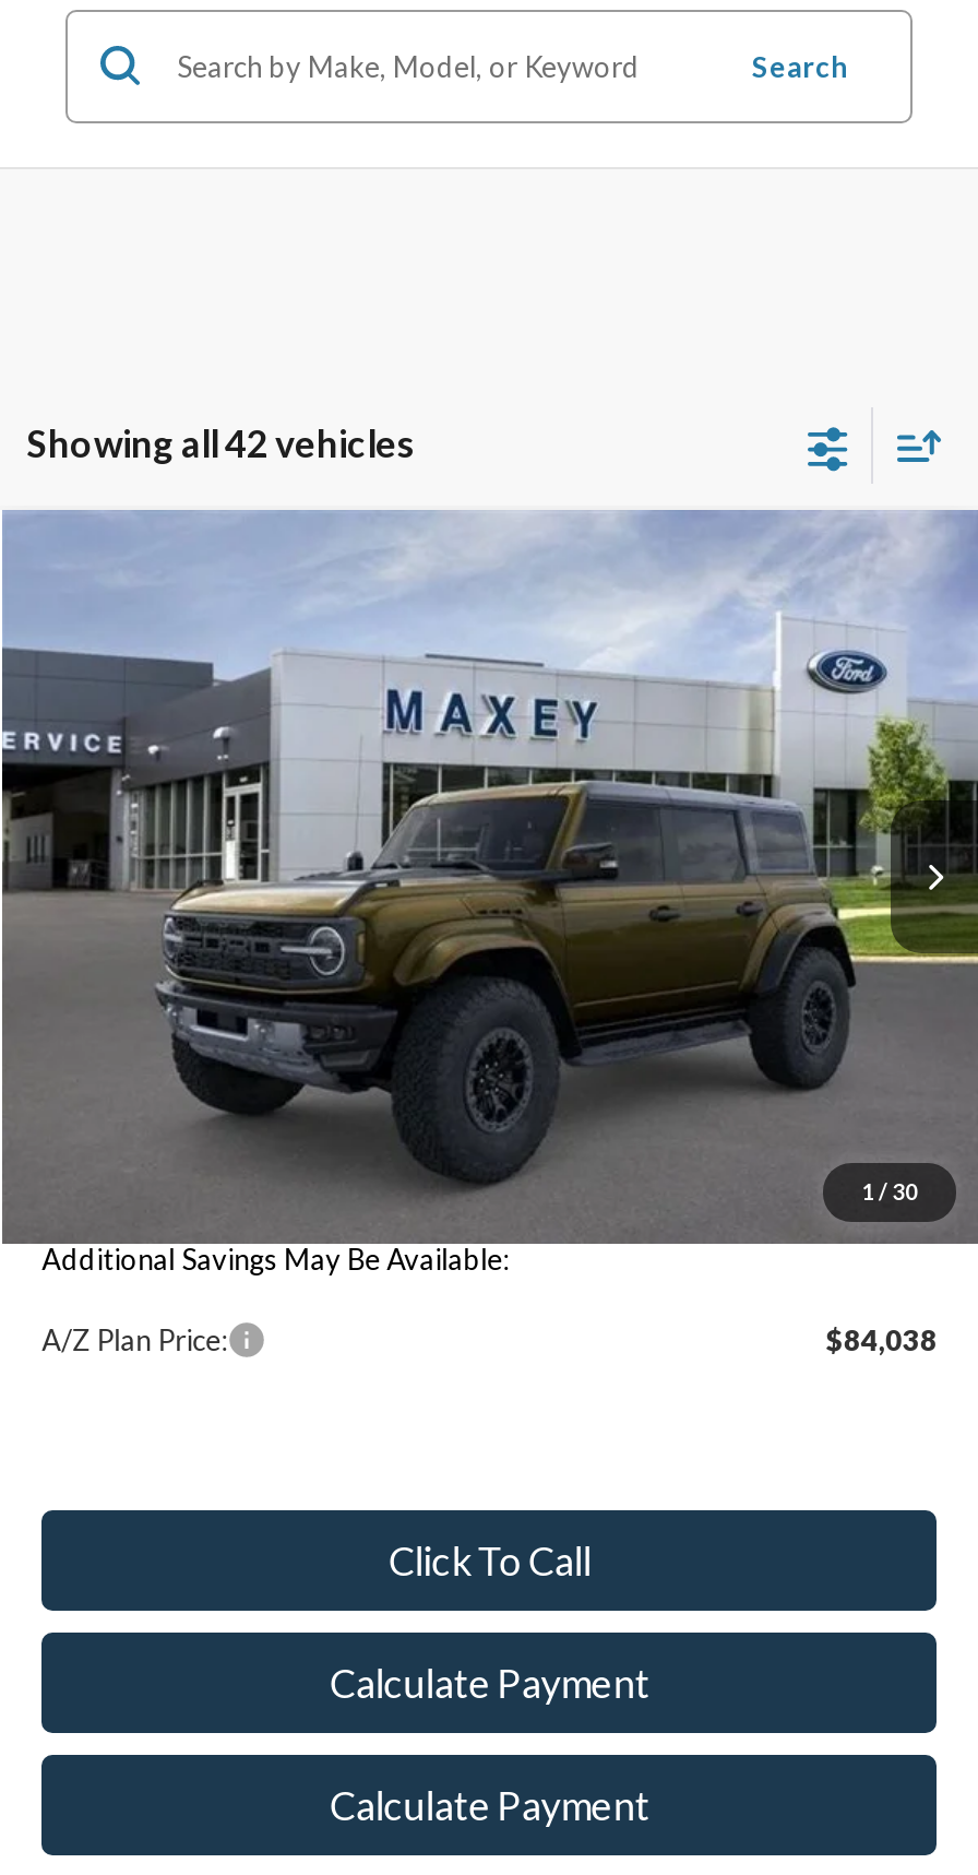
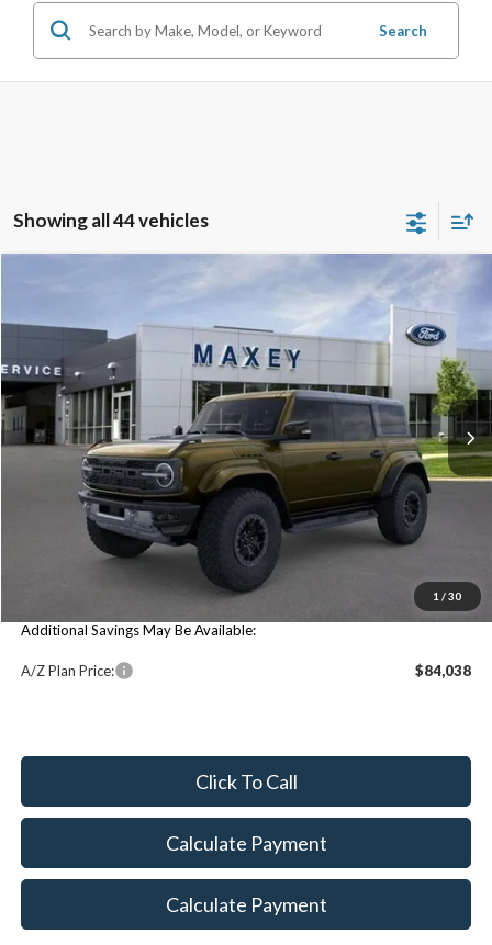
- Showing all 42 vehicles
+ Showing all 44 vehicles
